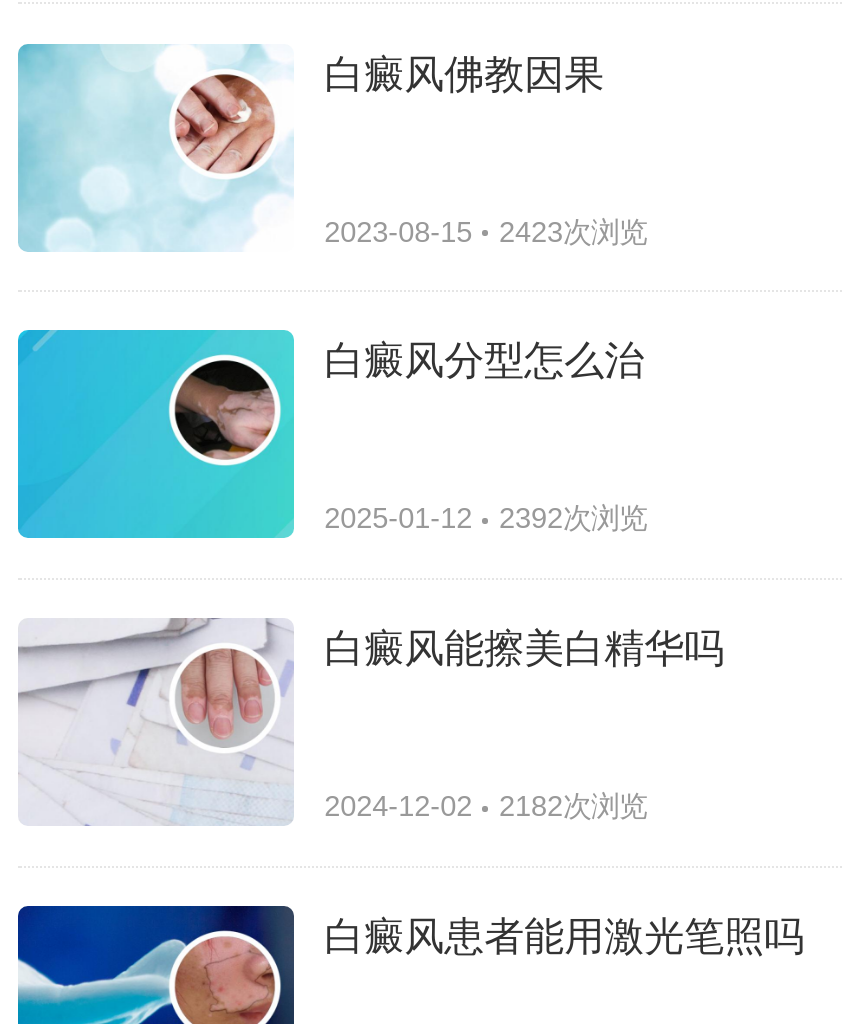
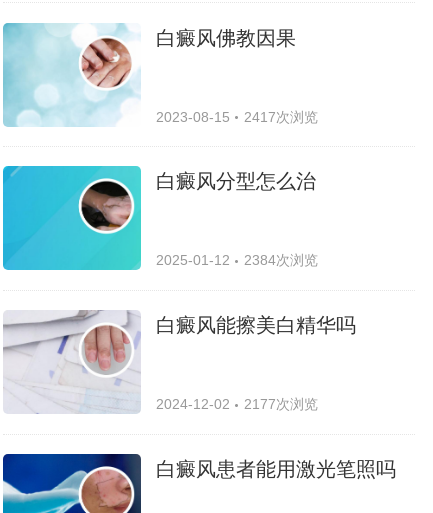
- 2023-08-15 2423次浏览
+ 2023-08-15 2417次浏览

- 2025-01-12 2392次浏览
+ 2025-01-12 2384次浏览

- 2024-12-02 2182次浏览
+ 2024-12-02 2177次浏览
